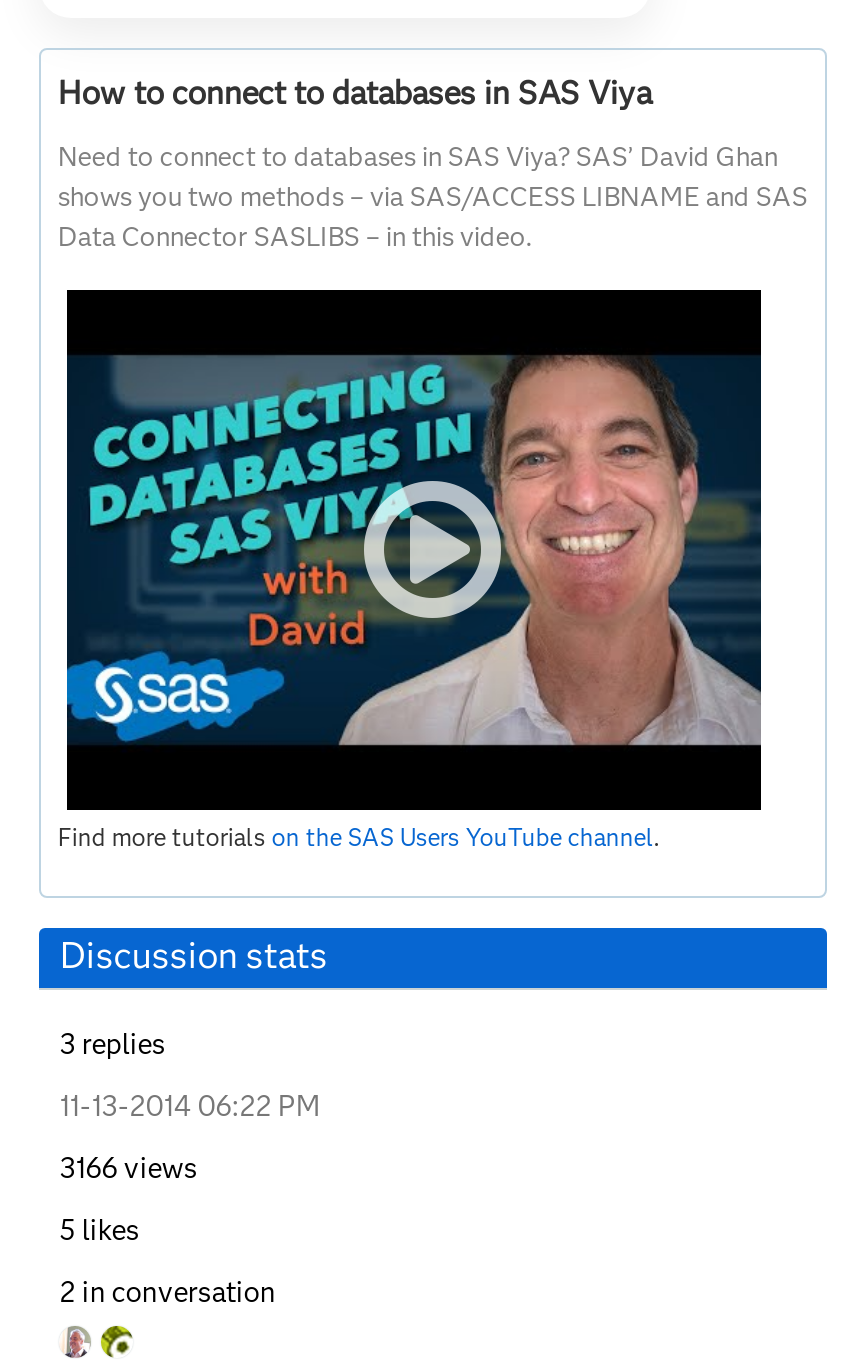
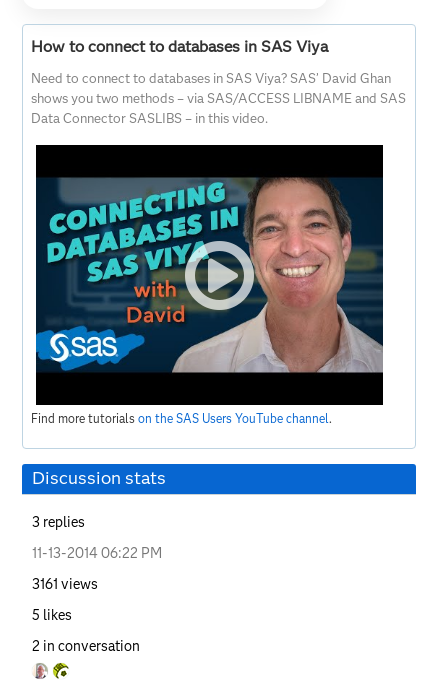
- 3166 views
+ 3161 views
